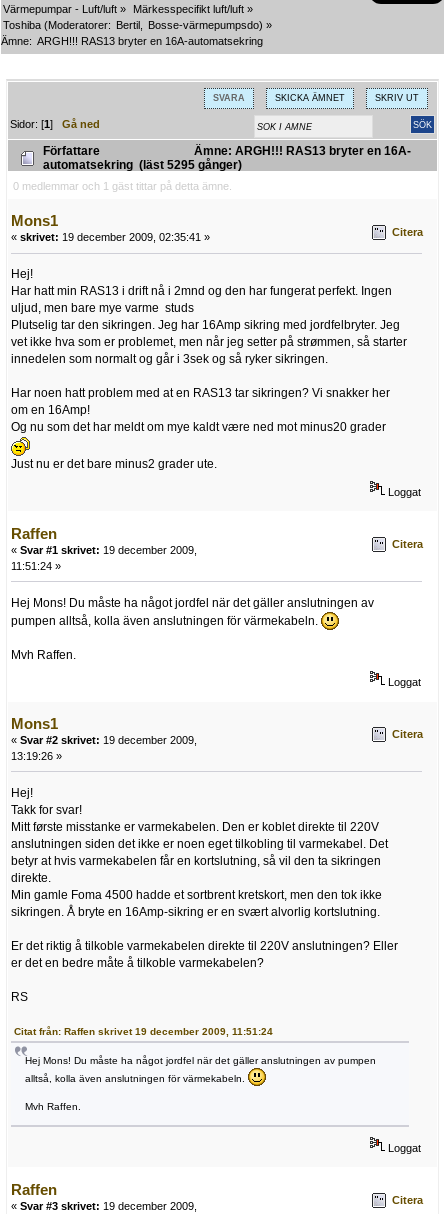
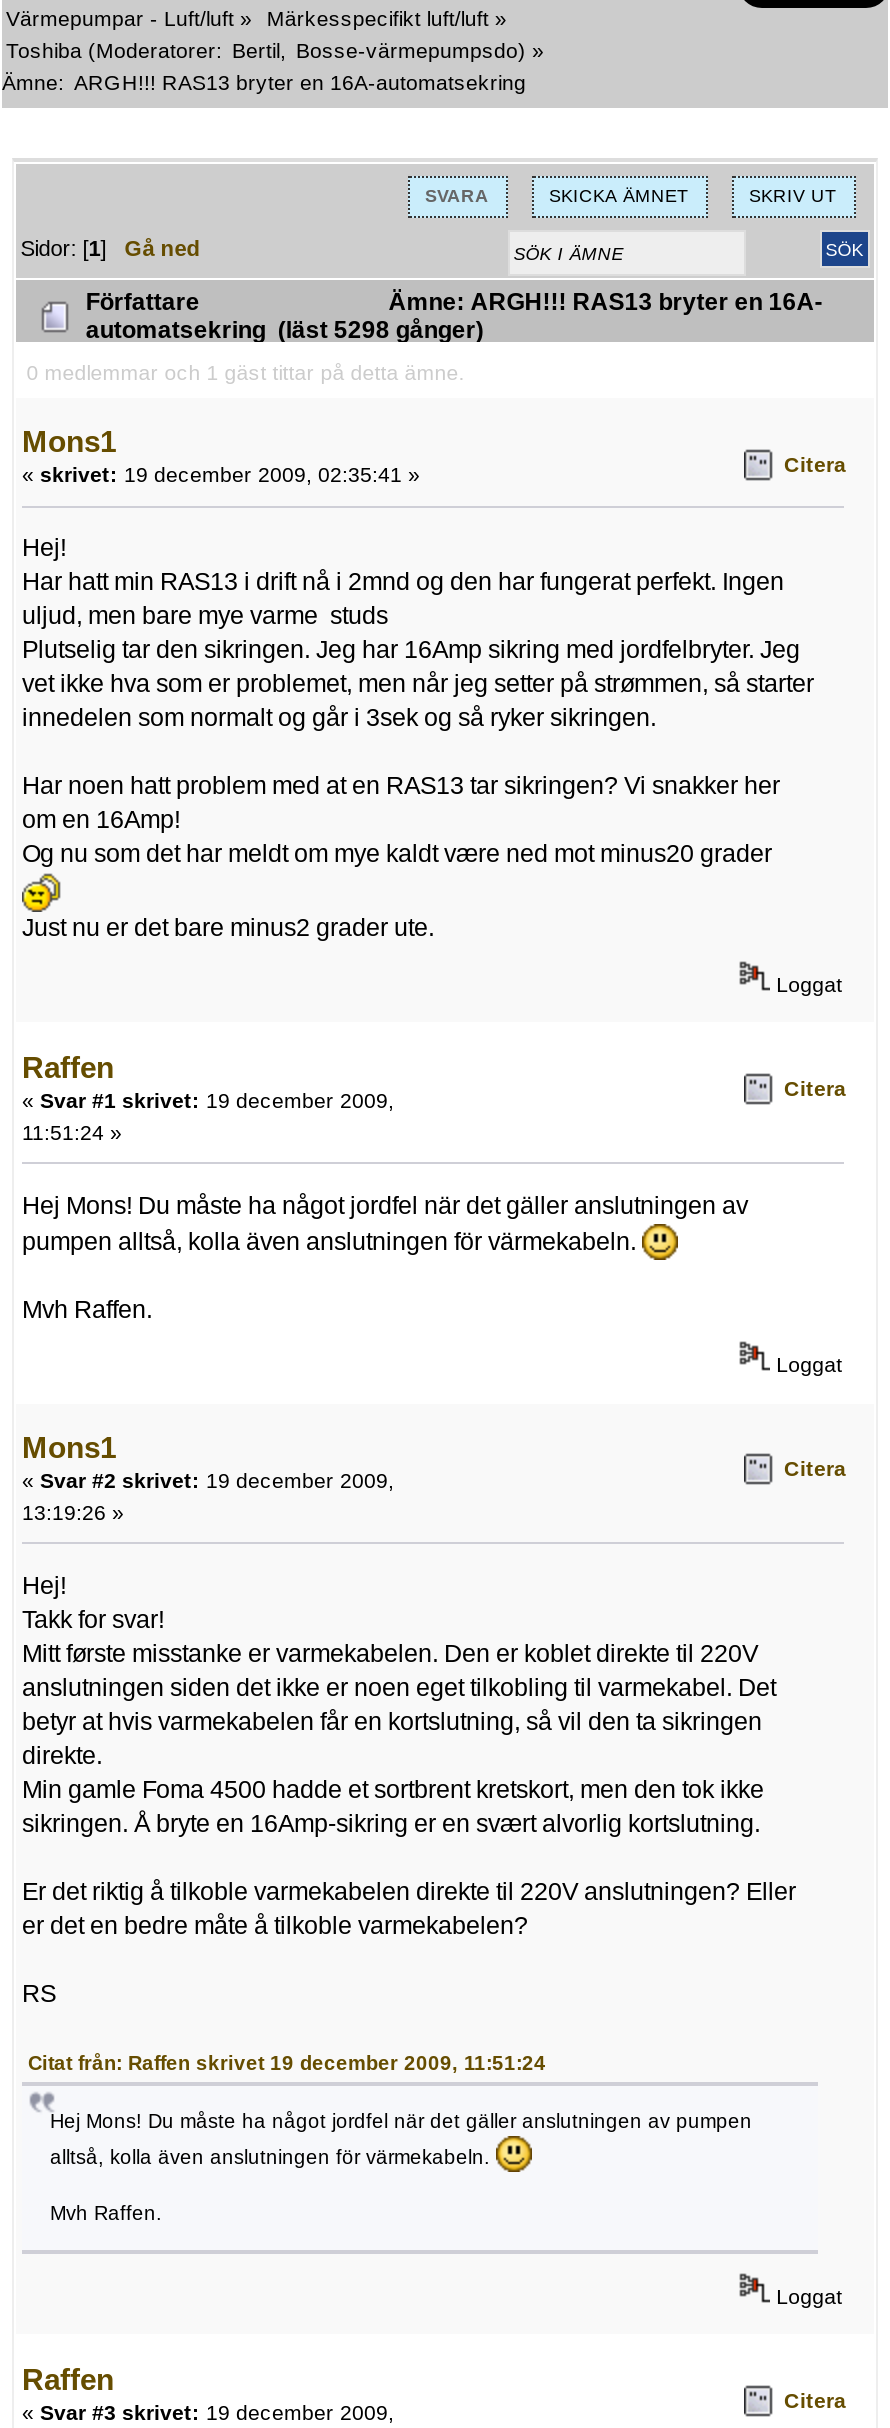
- automatsekring (läst 5295 gånger)
+ automatsekring (läst 5298 gånger)
